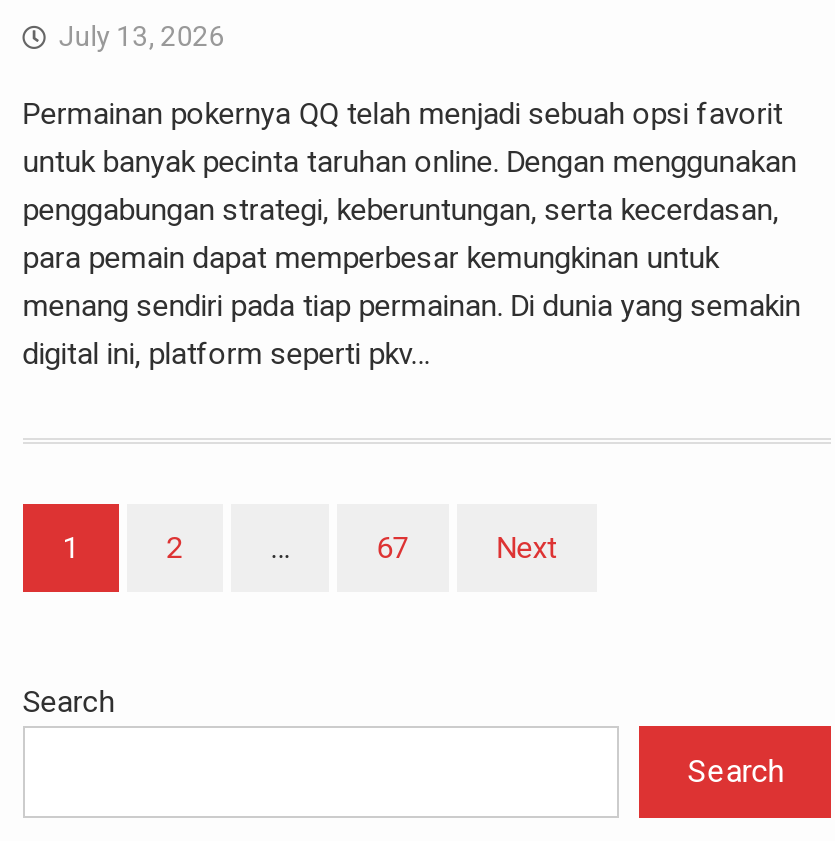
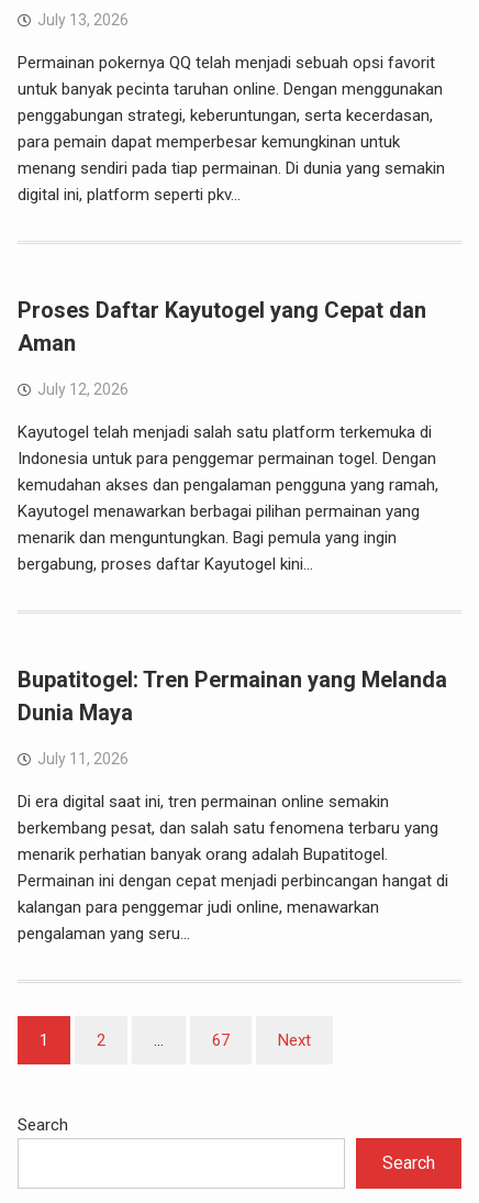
+ Proses Daftar Kayutogel yang Cepat dan
+ Aman
+ July 12, 2026
+ Kayutogel telah menjadi salah satu platform terkemuka di
+ Indonesia untuk para penggemar permainan togel. Dengan
+ kemudahan akses dan pengalaman pengguna yang ramah,
+ Kayutogel menawarkan berbagai pilihan permainan yang
+ menarik dan menguntungkan. Bagi pemula yang ingin
+ bergabung, proses daftar Kayutogel kini…

+ Bupatitogel: Tren Permainan yang Melanda
+ Dunia Maya
+ July 11, 2026
+ Di era digital saat ini, tren permainan online semakin
+ berkembang pesat, dan salah satu fenomena terbaru yang
+ menarik perhatian banyak orang adalah Bupatitogel.
+ Permainan ini dengan cepat menjadi perbincangan hangat di
+ kalangan para penggemar judi online, menawarkan
+ pengalaman yang seru…
